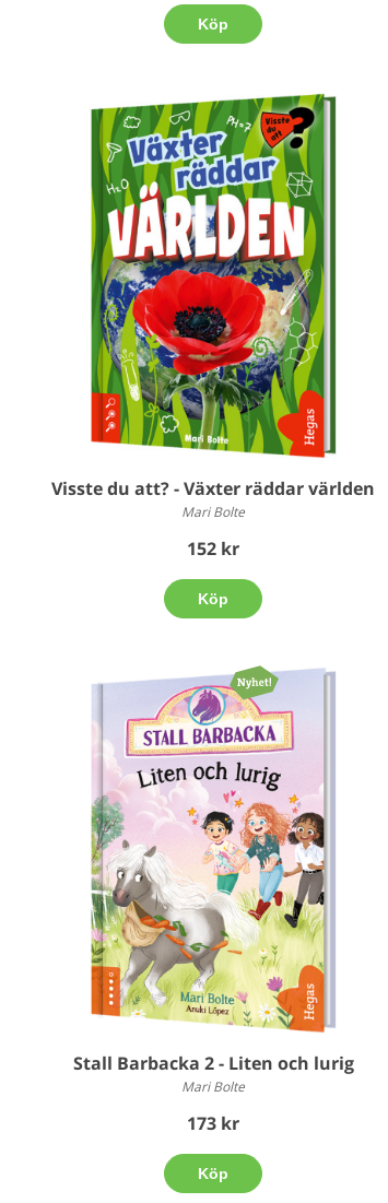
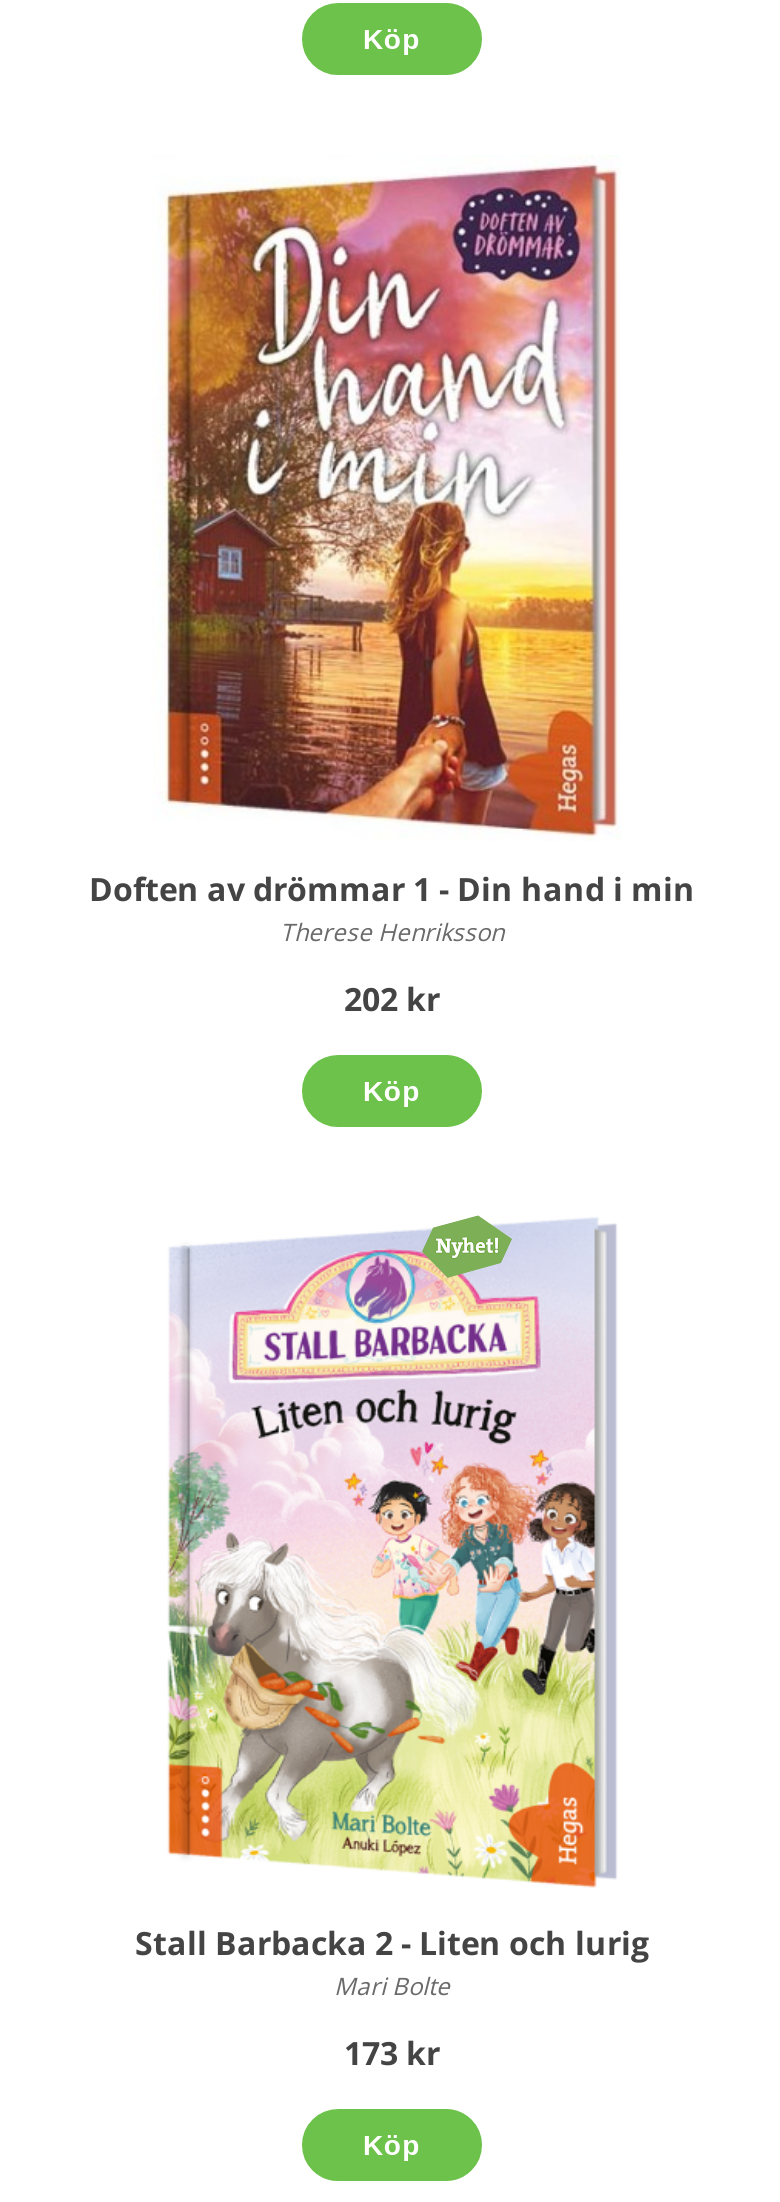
- [image]
- Visste du att? - Växter räddar världen
- Mari Bolte
+ [image]
+ Doften av drömmar 1 - Din hand i min
+ Therese Henriksson

- 152 kr
+ 202 kr
